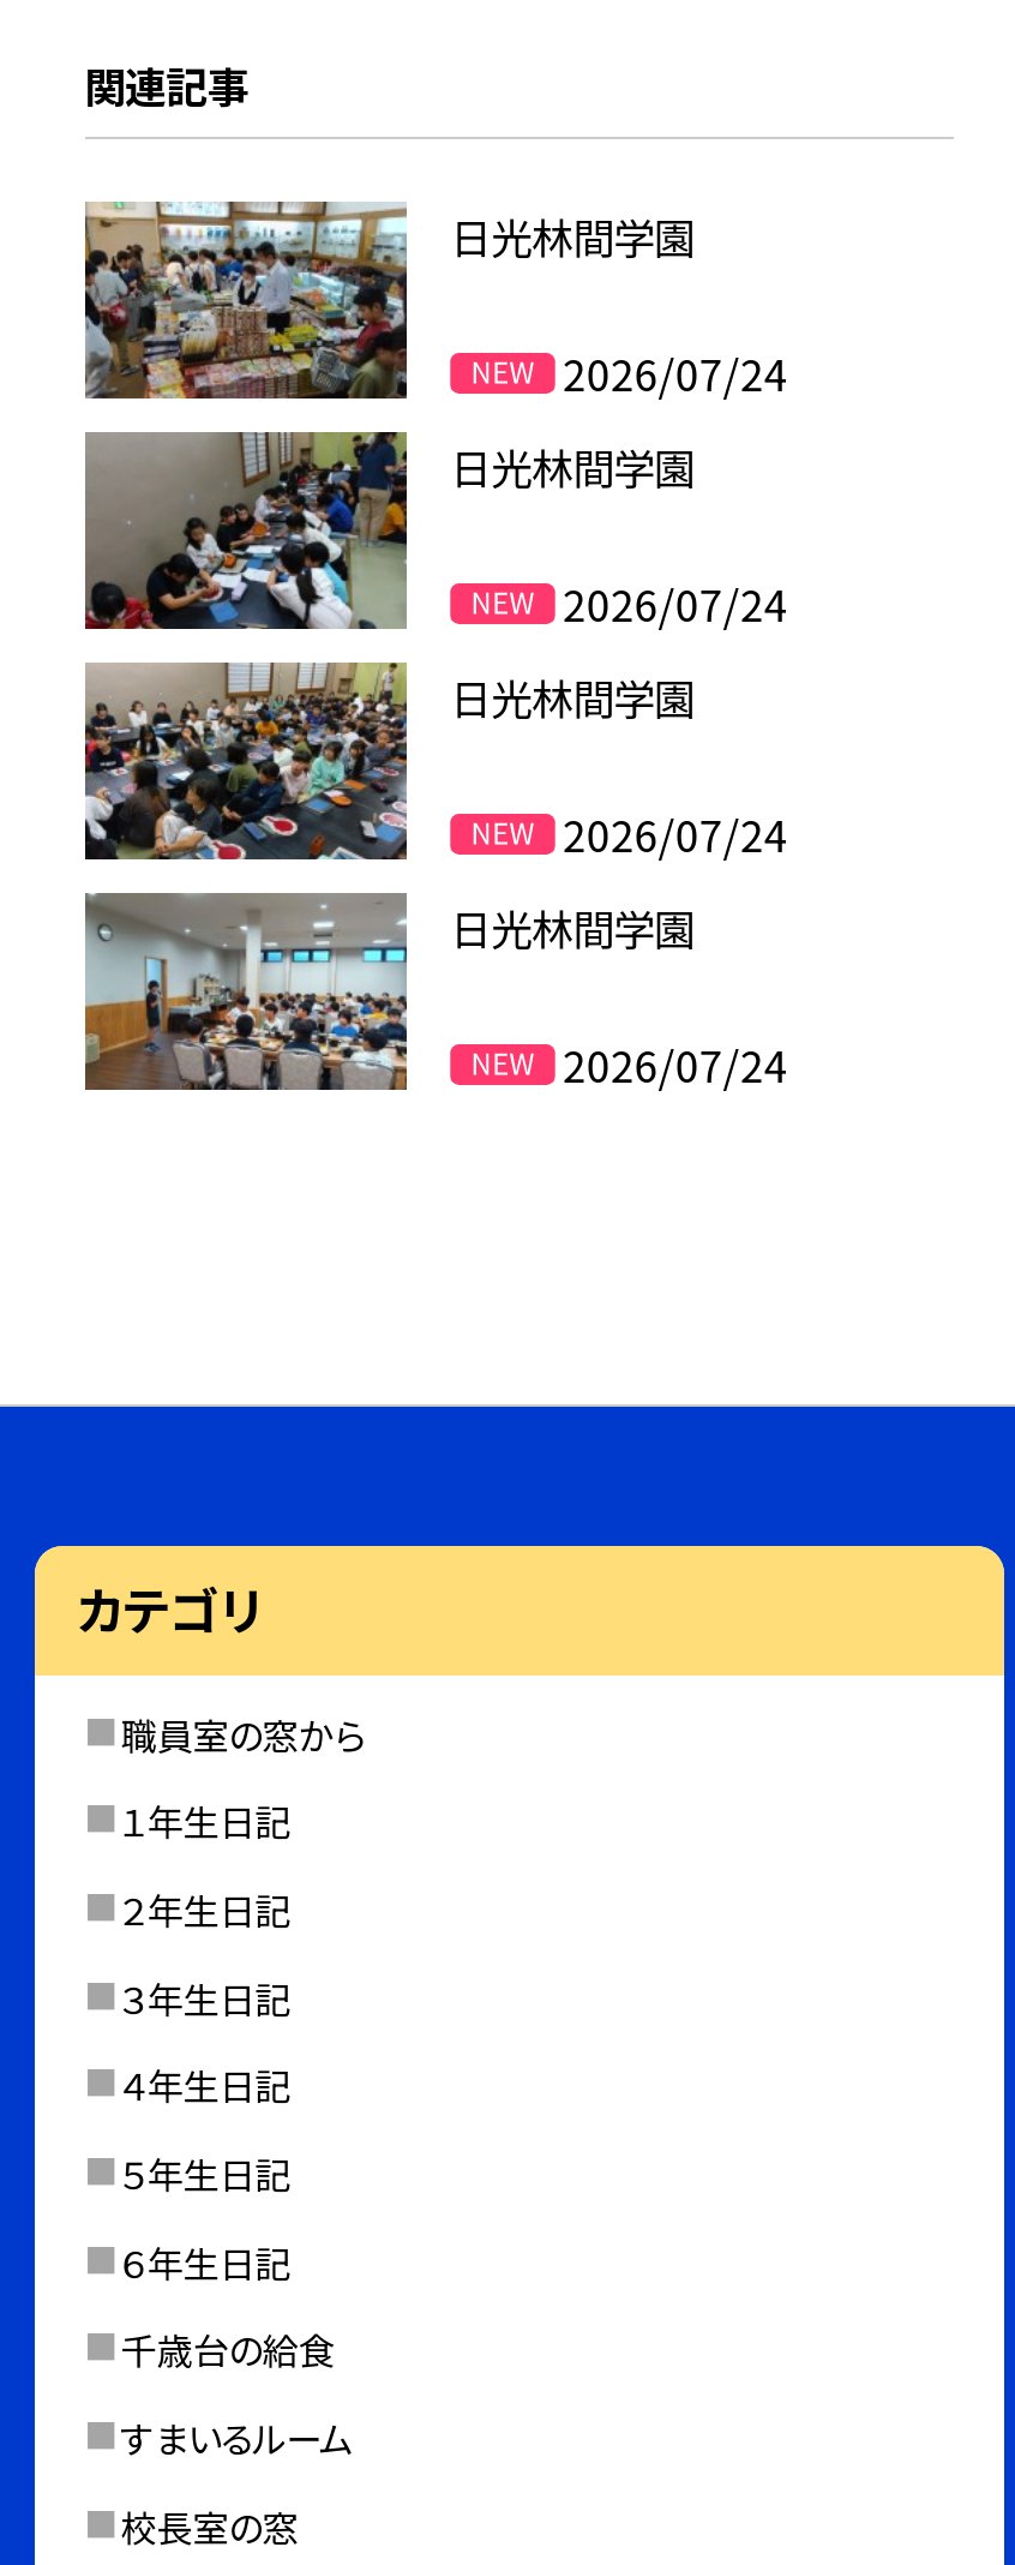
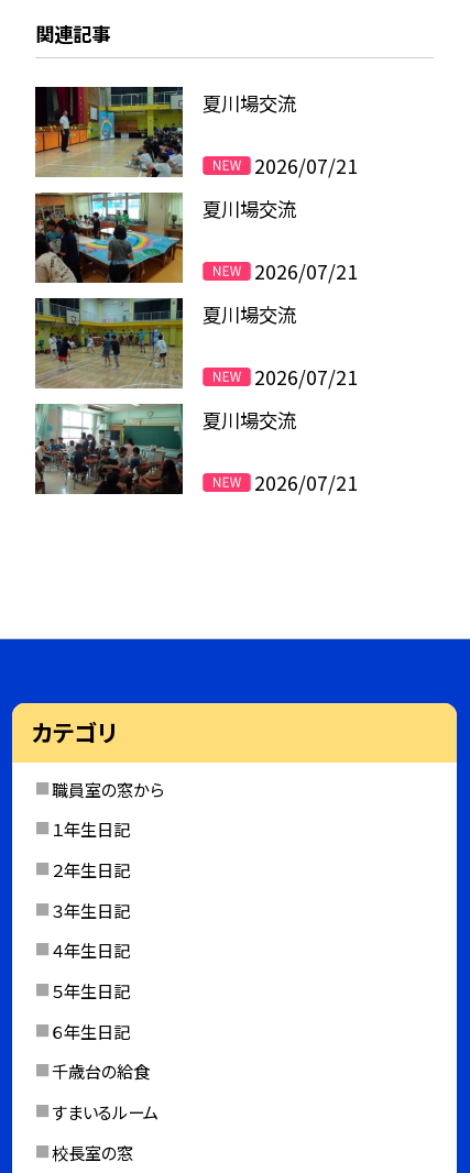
- [image]
- 日光林間学園
+ [image]
+ 夏川場交流

- 2026/07/24
+ 2026/07/21

- [image]
- 日光林間学園
+ [image]
+ 夏川場交流

- 2026/07/24
+ 2026/07/21

- [image]
- 日光林間学園
+ [image]
+ 夏川場交流

- 2026/07/24
+ 2026/07/21

- [image]
- 日光林間学園
+ [image]
+ 夏川場交流

- 2026/07/24
+ 2026/07/21
